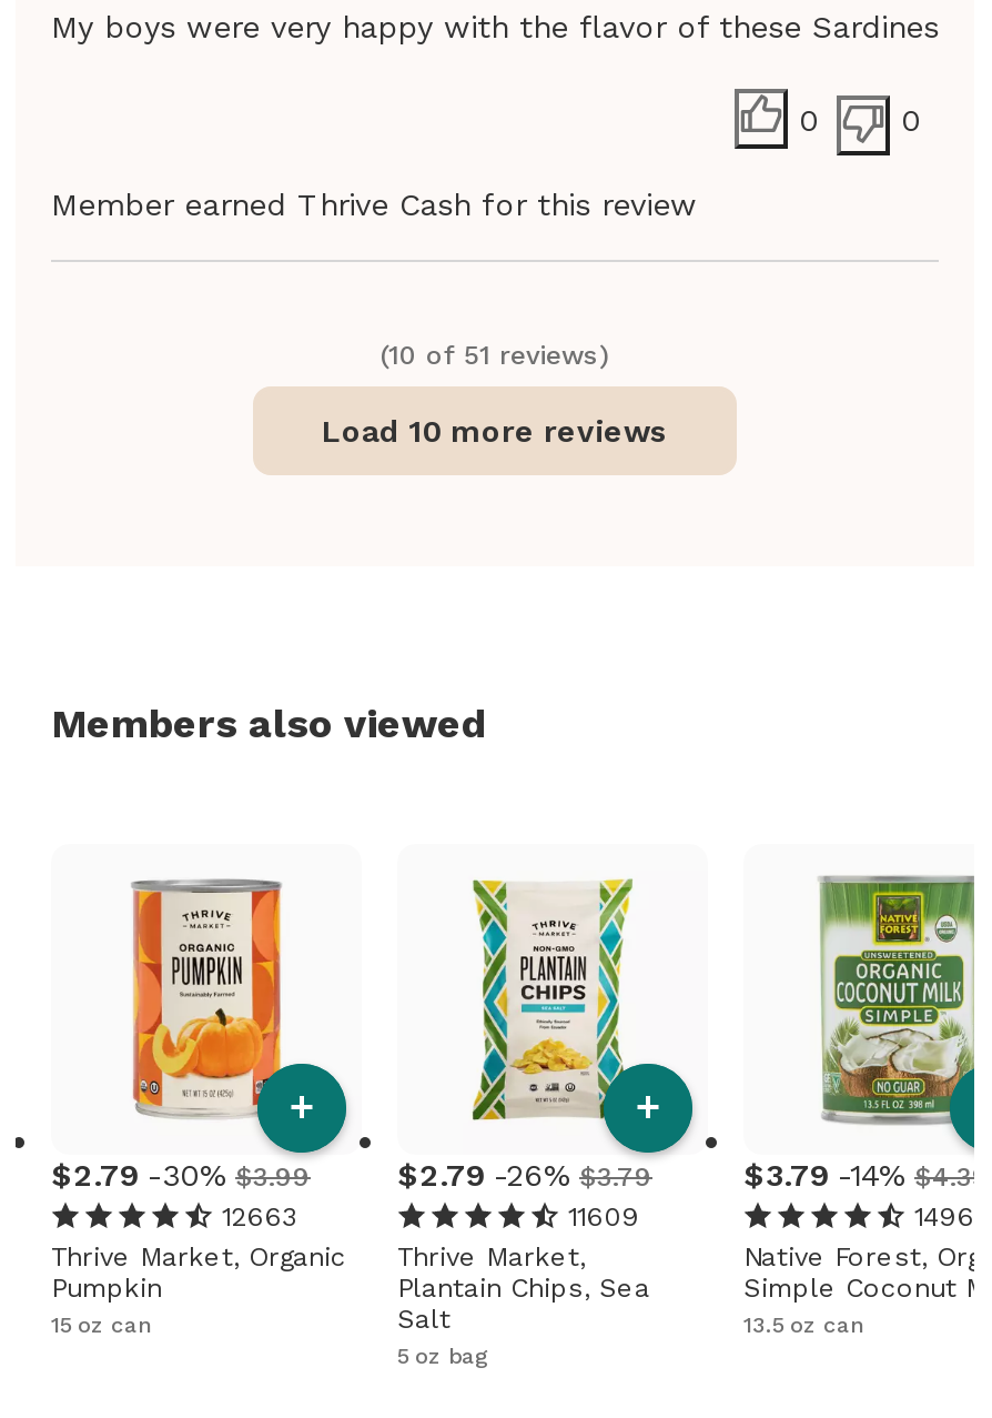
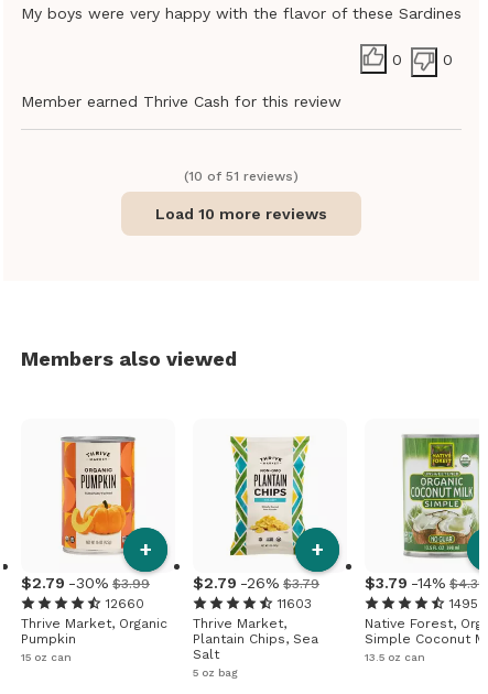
- 12663
+ 12660

- 11609
+ 11603

- 1496
+ 1495
